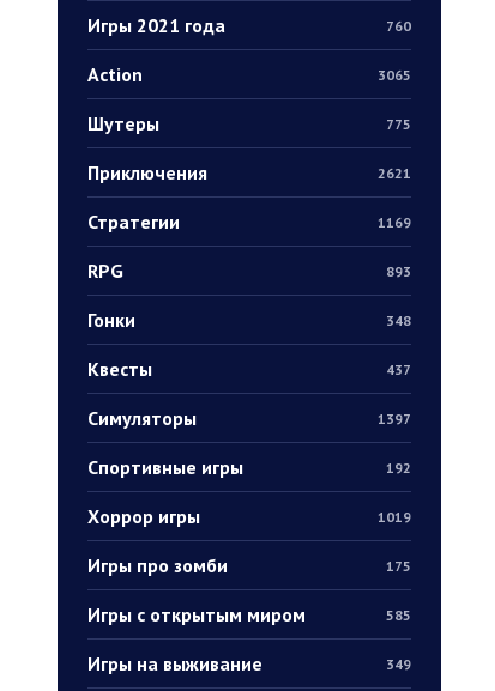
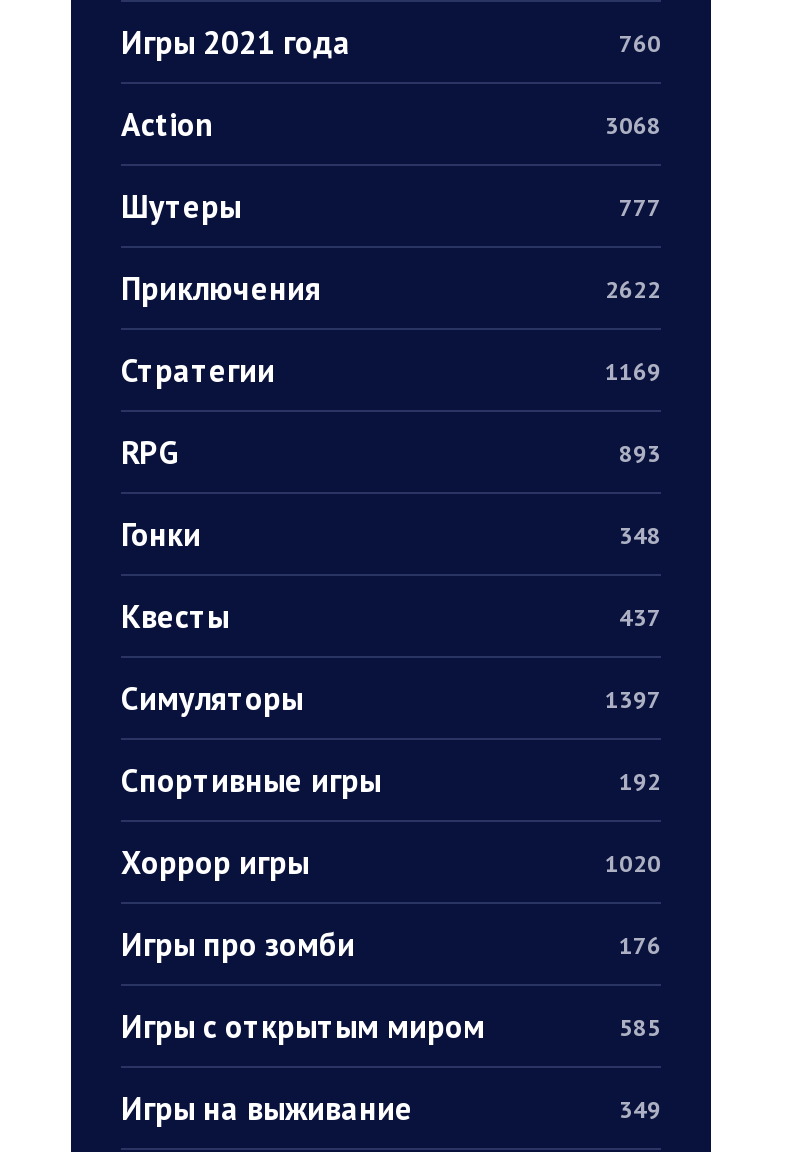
- 3065
+ 3068

- 775
+ 777

- 2621
+ 2622

- 1019
+ 1020

- 175
+ 176
